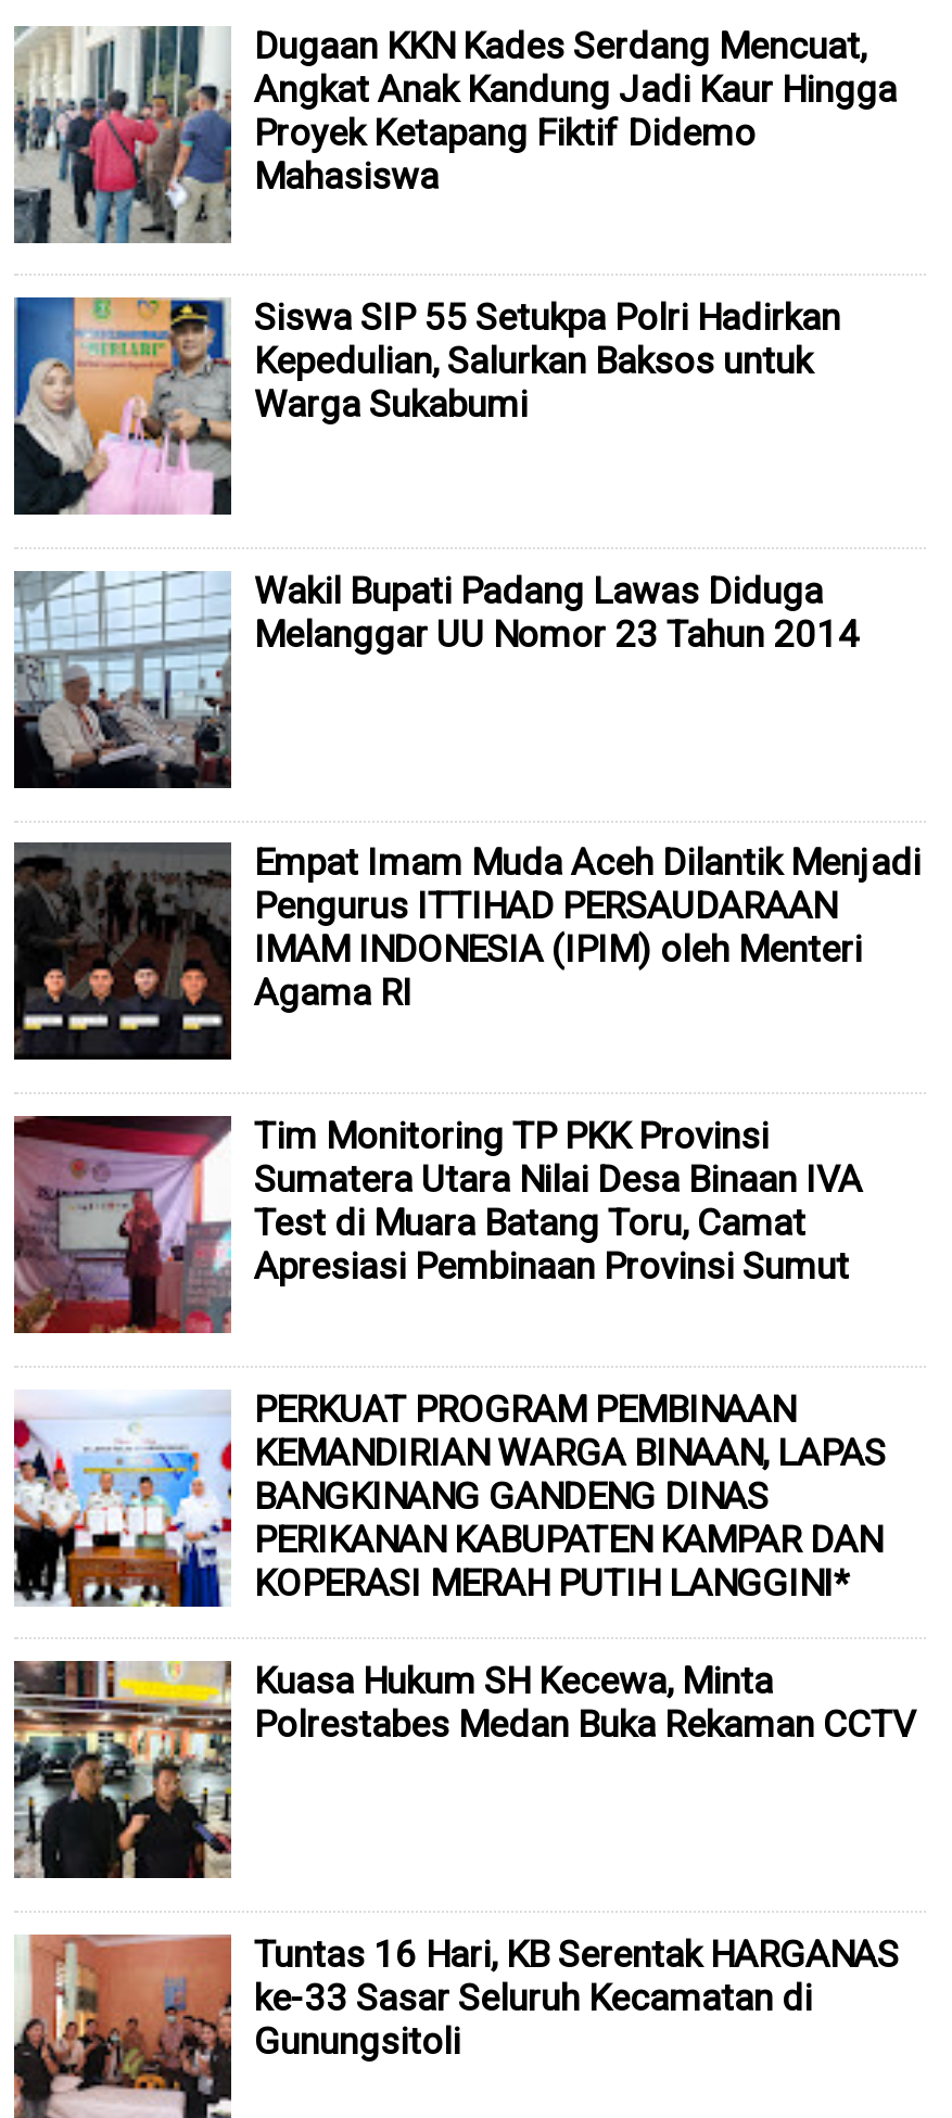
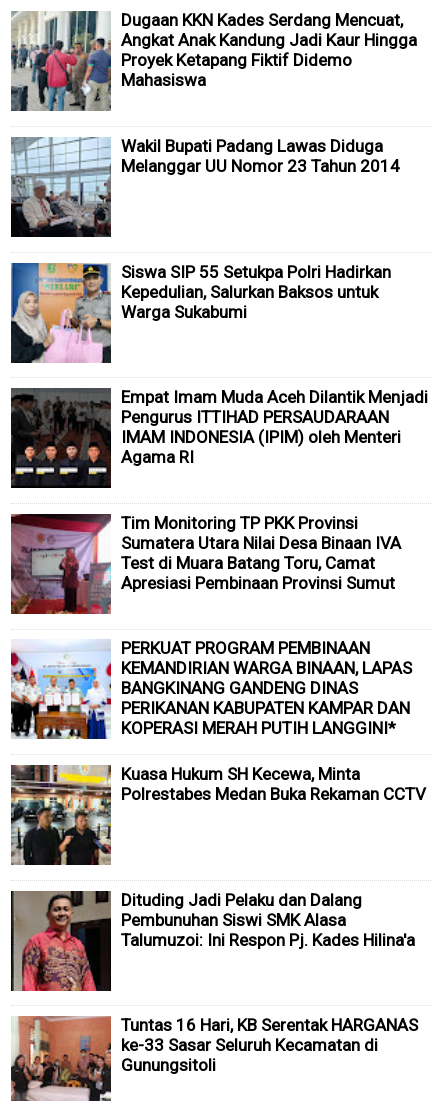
moved up: [image] | Wakil Bupati Padang Lawas Diduga | Melanggar UU Nomor 23 Tahun 2014

+ [image]
+ Dituding Jadi Pelaku dan Dalang
+ Pembunuhan Siswi SMK Alasa
+ Talumuzoi: Ini Respon Pj. Kades Hilina'a
